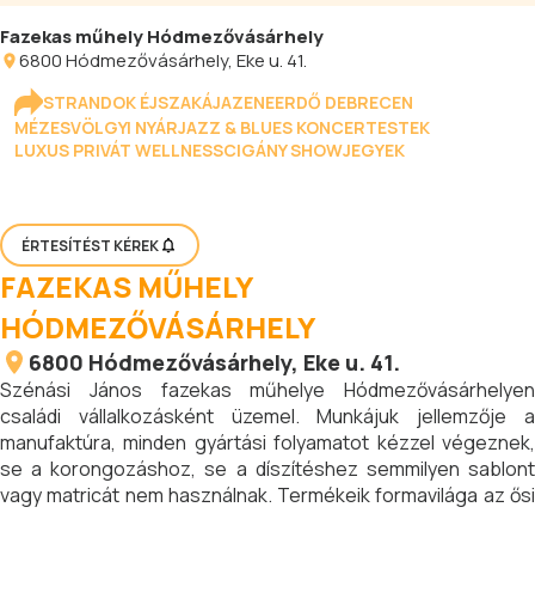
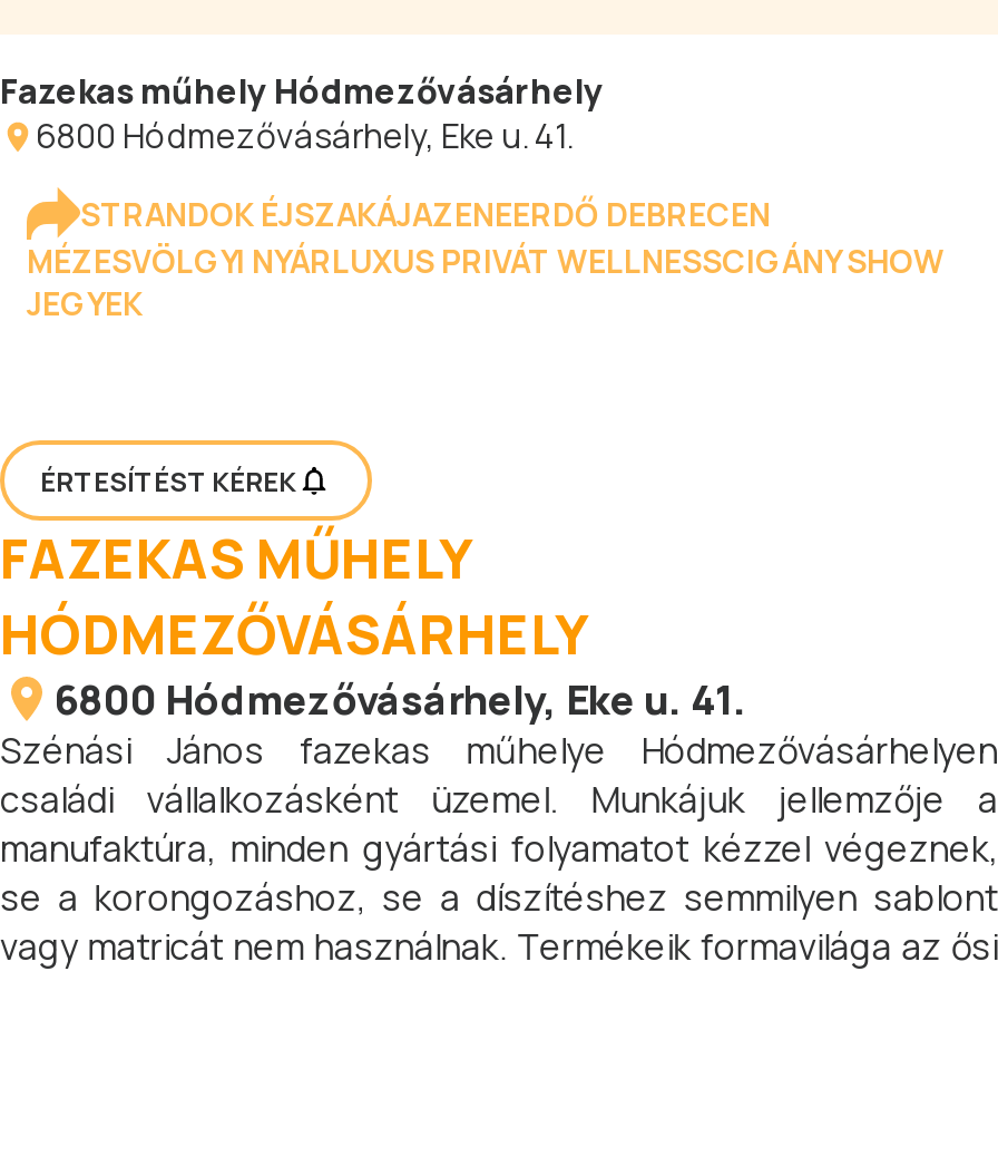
- MÉZESVÖLGYI NYÁRJAZZ & BLUES KONCERTESTEK
- LUXUS PRIVÁT WELLNESSCIGÁNY SHOWJEGYEK
+ MÉZESVÖLGYI NYÁRLUXUS PRIVÁT WELLNESSCIGÁNY SHOW
+ JEGYEK
